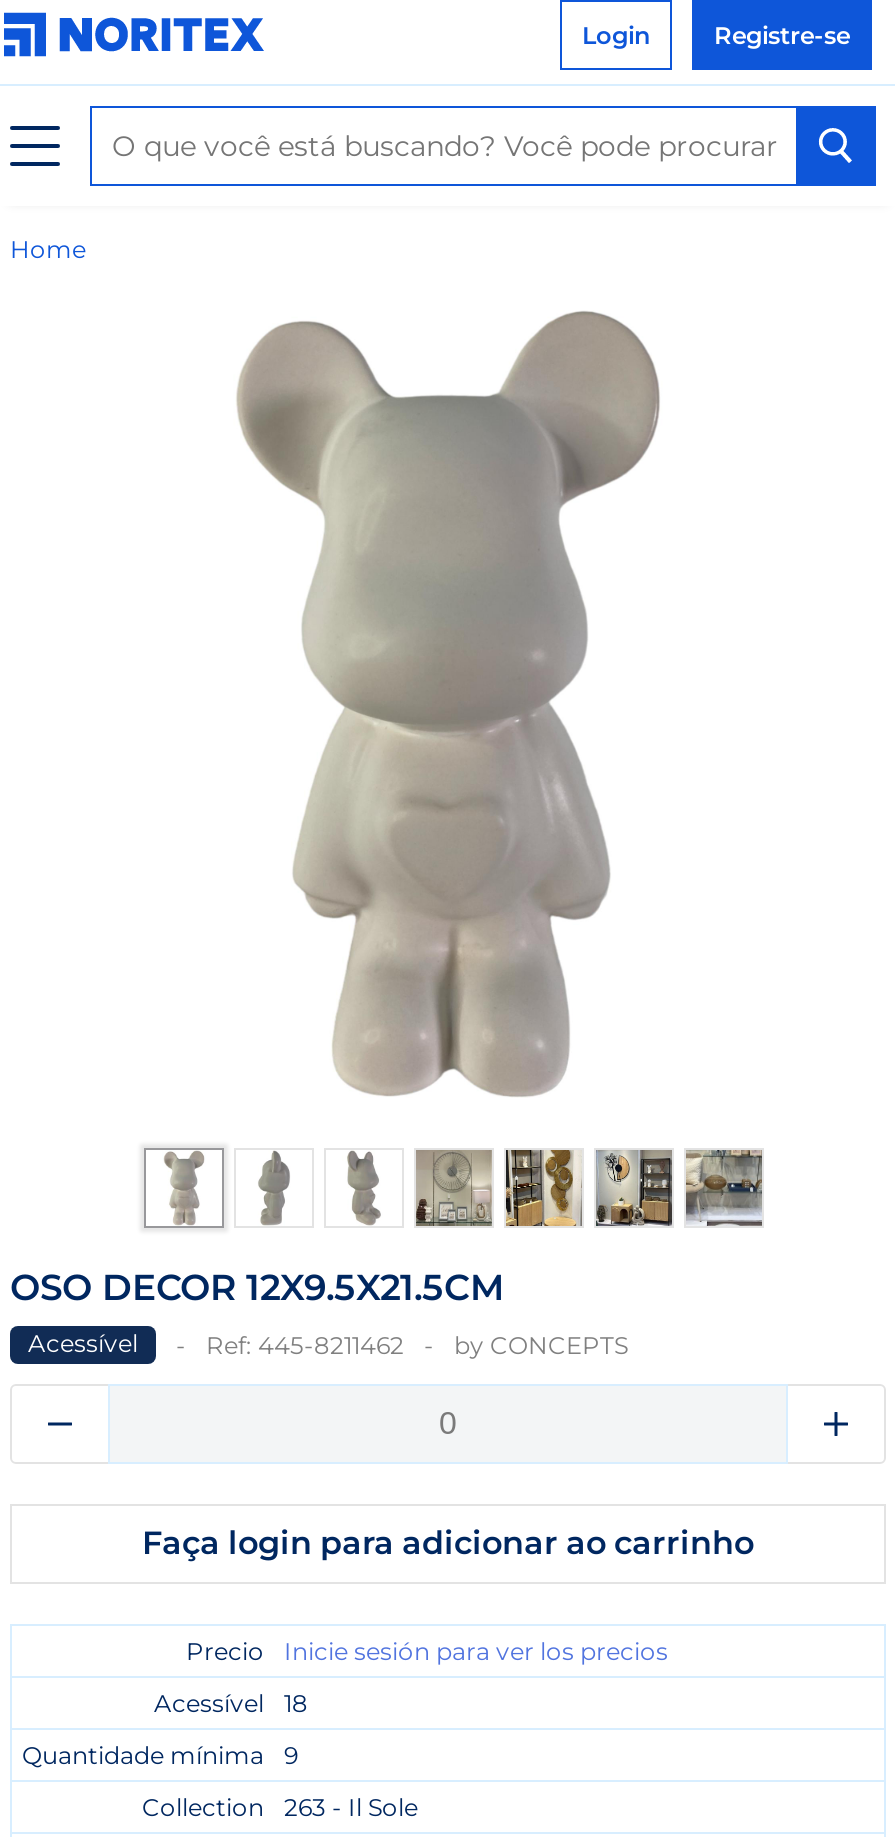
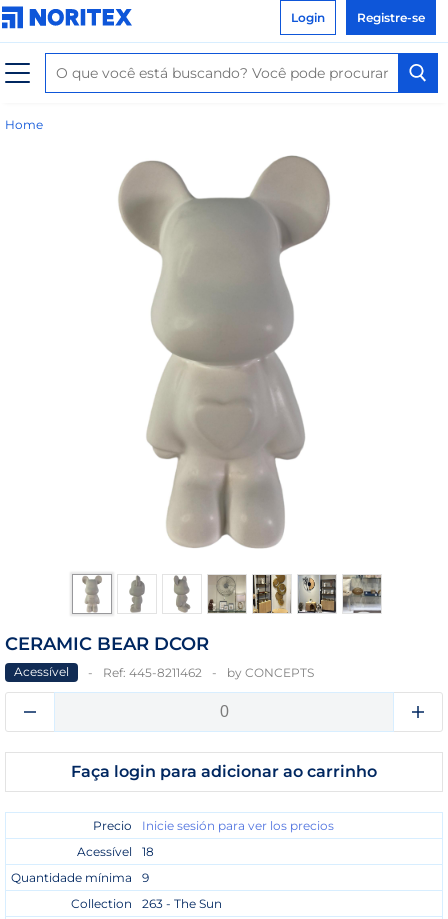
- OSO DECOR 12X9.5X21.5CM
+ CERAMIC BEAR DCOR

- Collection 263 - Il Sole
+ Collection 263 - The Sun
